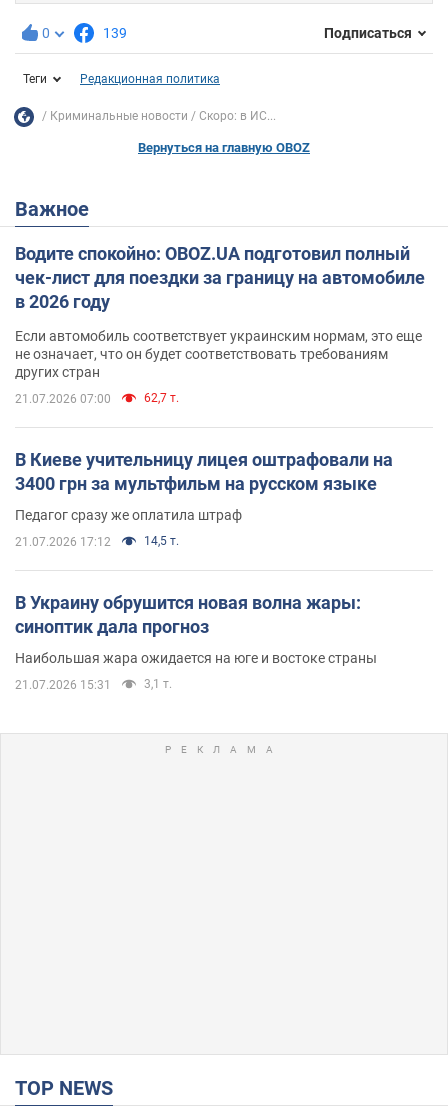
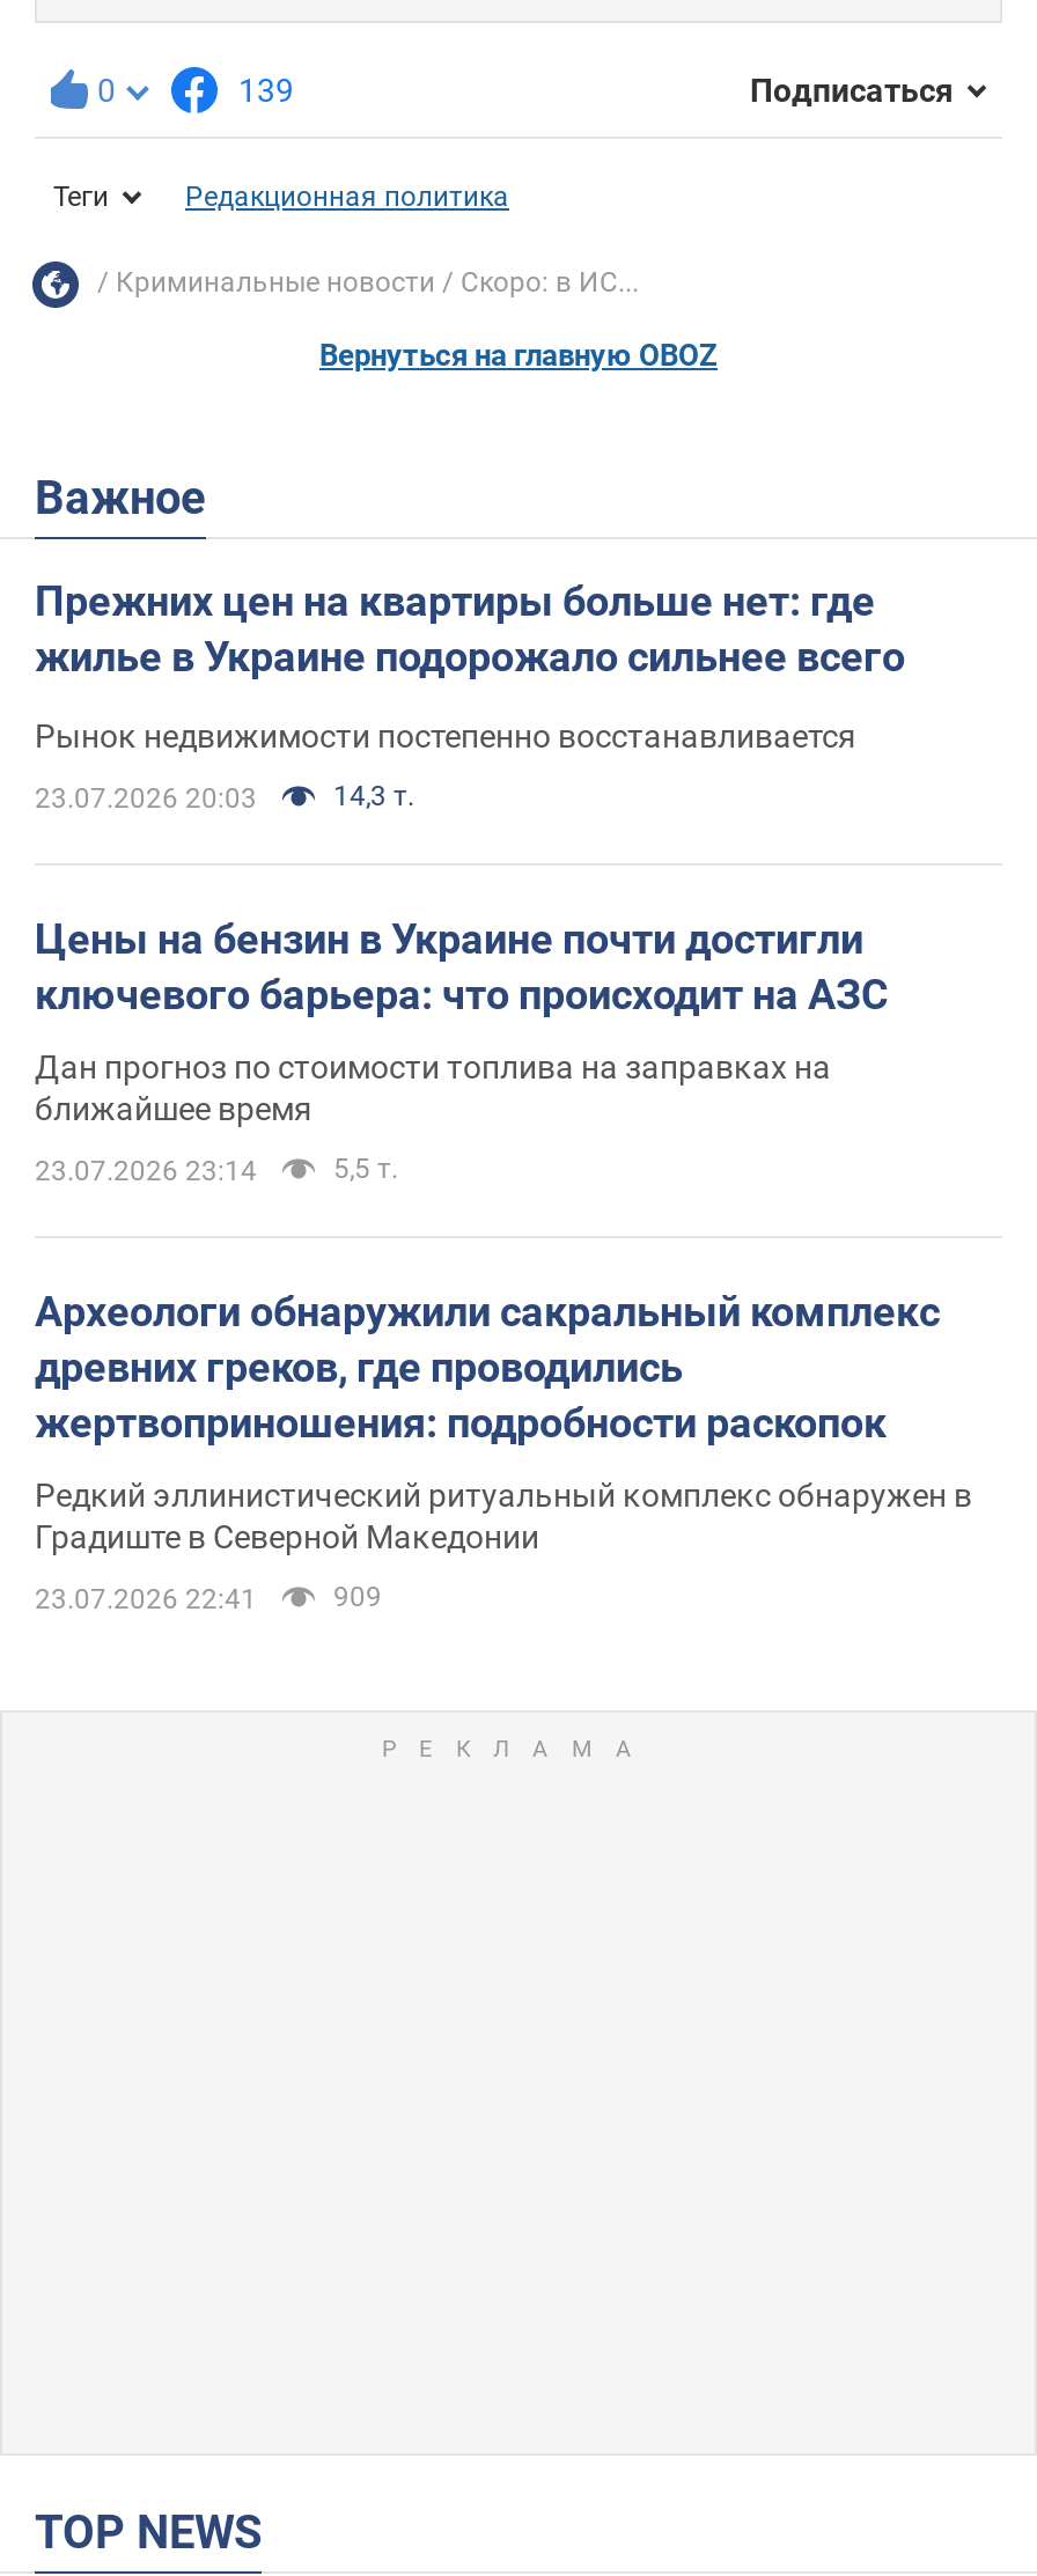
- Водите спокойно: OBOZ.UA подготовил полный
- чек-лист для поездки за границу на автомобиле
- в 2026 году
+ Прежних цен на квартиры больше нет: где
+ жилье в Украине подорожало сильнее всего

- Если автомобиль соответствует украинским нормам, это еще
- не означает, что он будет соответствовать требованиям
- других стран
+ Рынок недвижимости постепенно восстанавливается

- 21.07.2026 07:00
- 62,7 т.
+ 23.07.2026 20:03
+ 14,3 т.

- В Киеве учительницу лицея оштрафовали на
- 3400 грн за мультфильм на русском языке
+ Цены на бензин в Украине почти достигли
+ ключевого барьера: что происходит на АЗС

- Педагог сразу же оплатила штраф
+ Дан прогноз по стоимости топлива на заправках на
+ ближайшее время

- 21.07.2026 17:12
- 14,5 т.
+ 23.07.2026 23:14
+ 5,5 т.

- В Украину обрушится новая волна жары:
- синоптик дала прогноз
+ Археологи обнаружили сакральный комплекс
+ древних греков, где проводились
+ жертвоприношения: подробности раскопок

- Наибольшая жара ожидается на юге и востоке страны
+ Редкий эллинистический ритуальный комплекс обнаружен в
+ Градиште в Северной Македонии

- 21.07.2026 15:31
- 3,1 т.
+ 23.07.2026 22:41
+ 909
